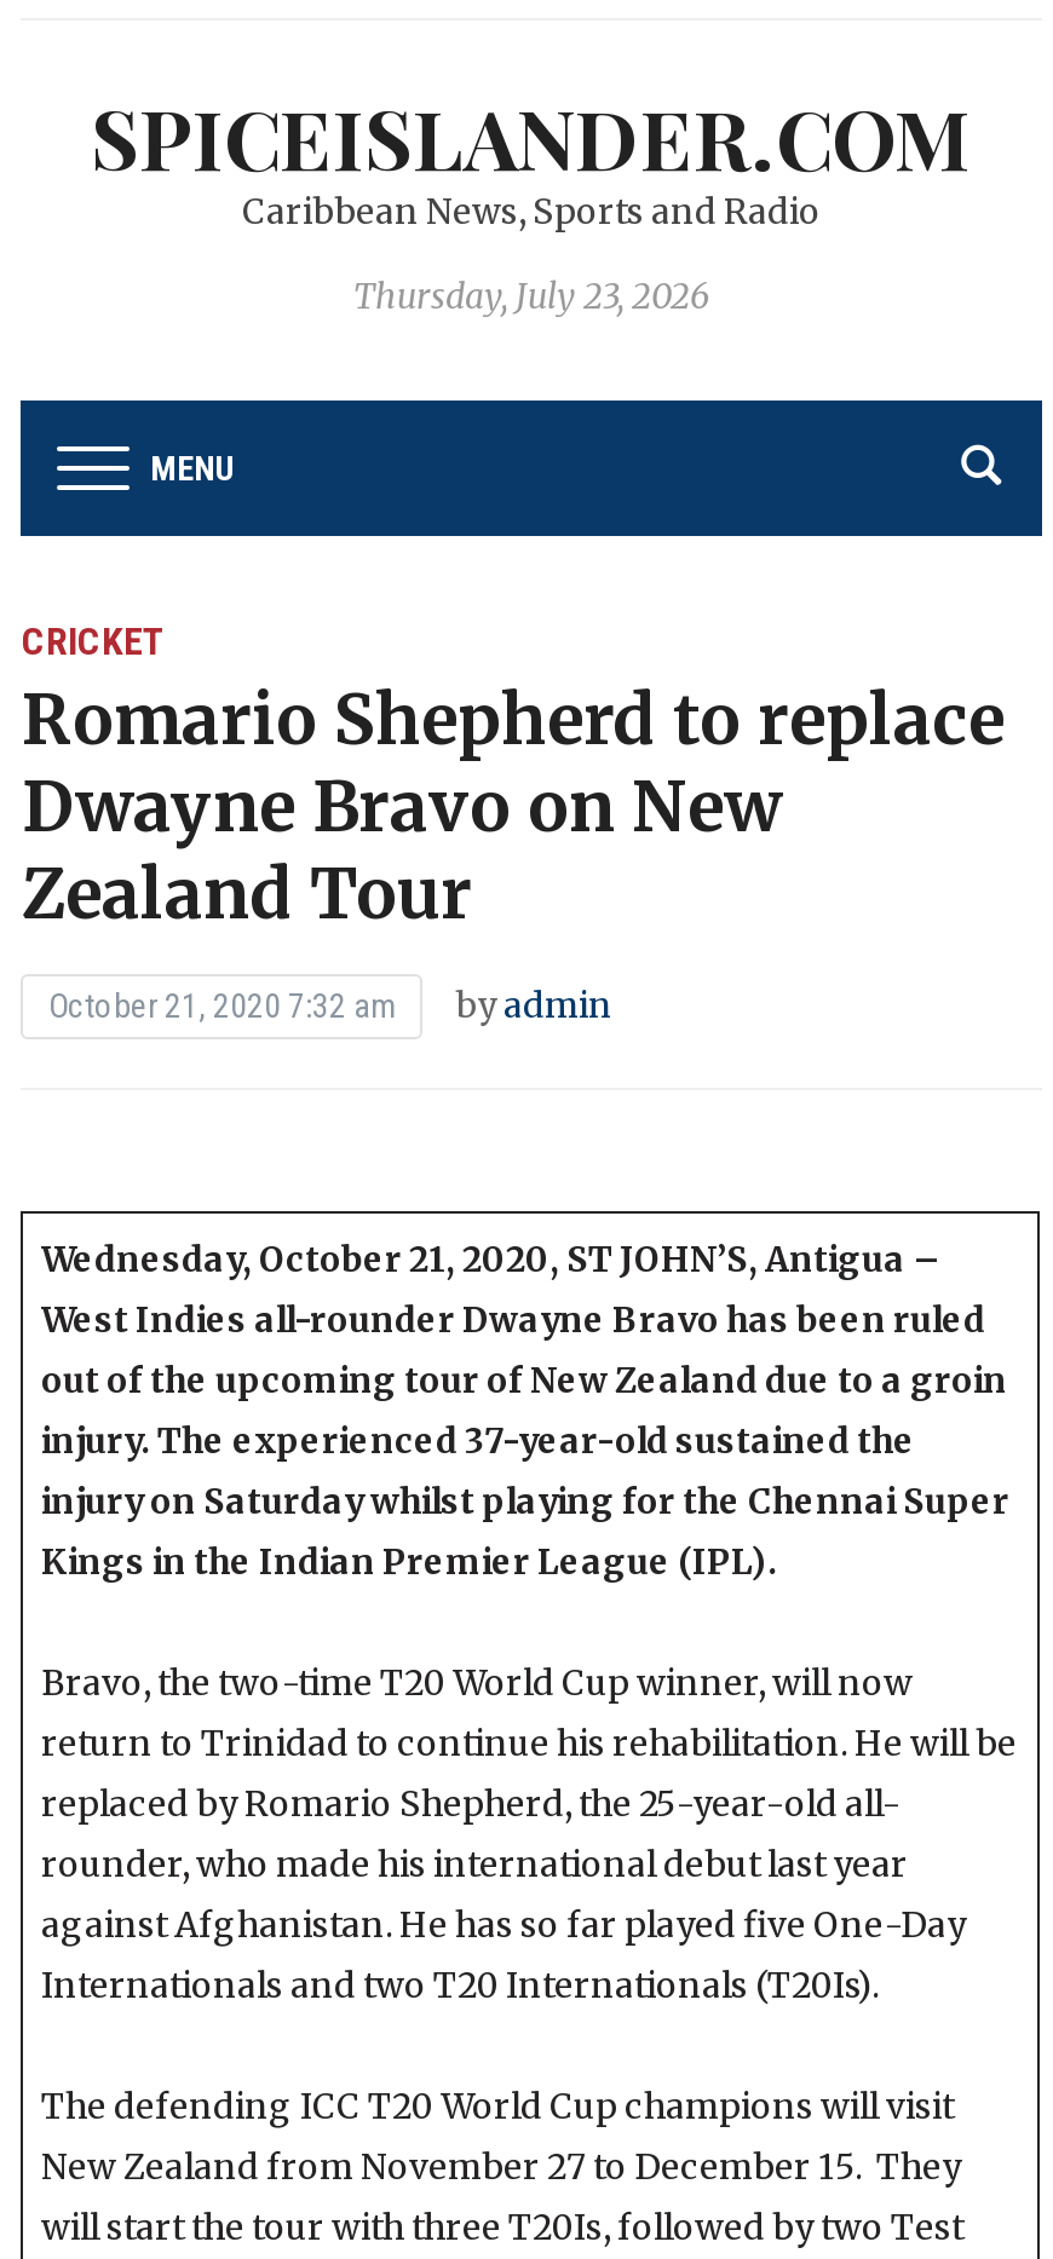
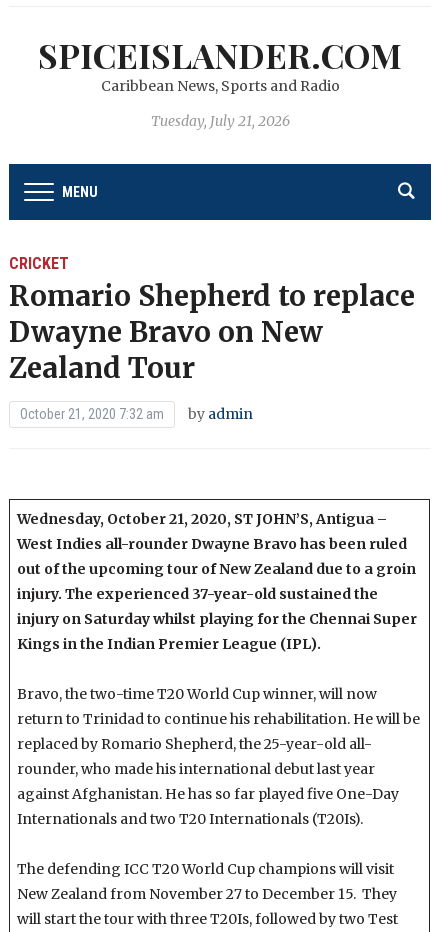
- Thursday, July 23, 2026
+ Tuesday, July 21, 2026
